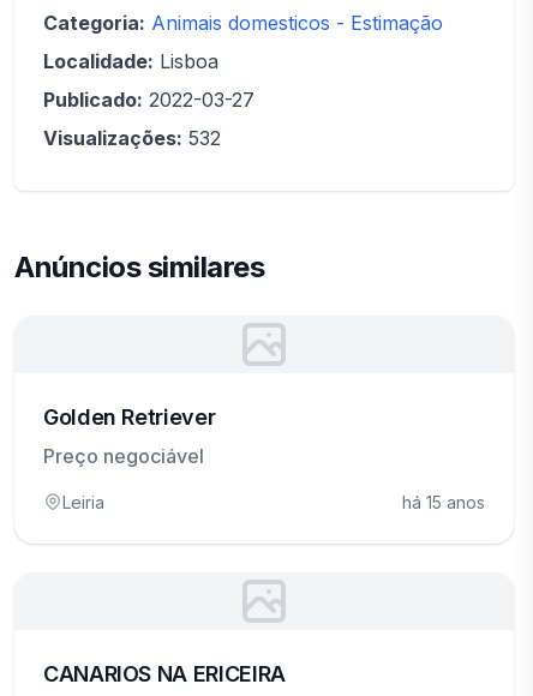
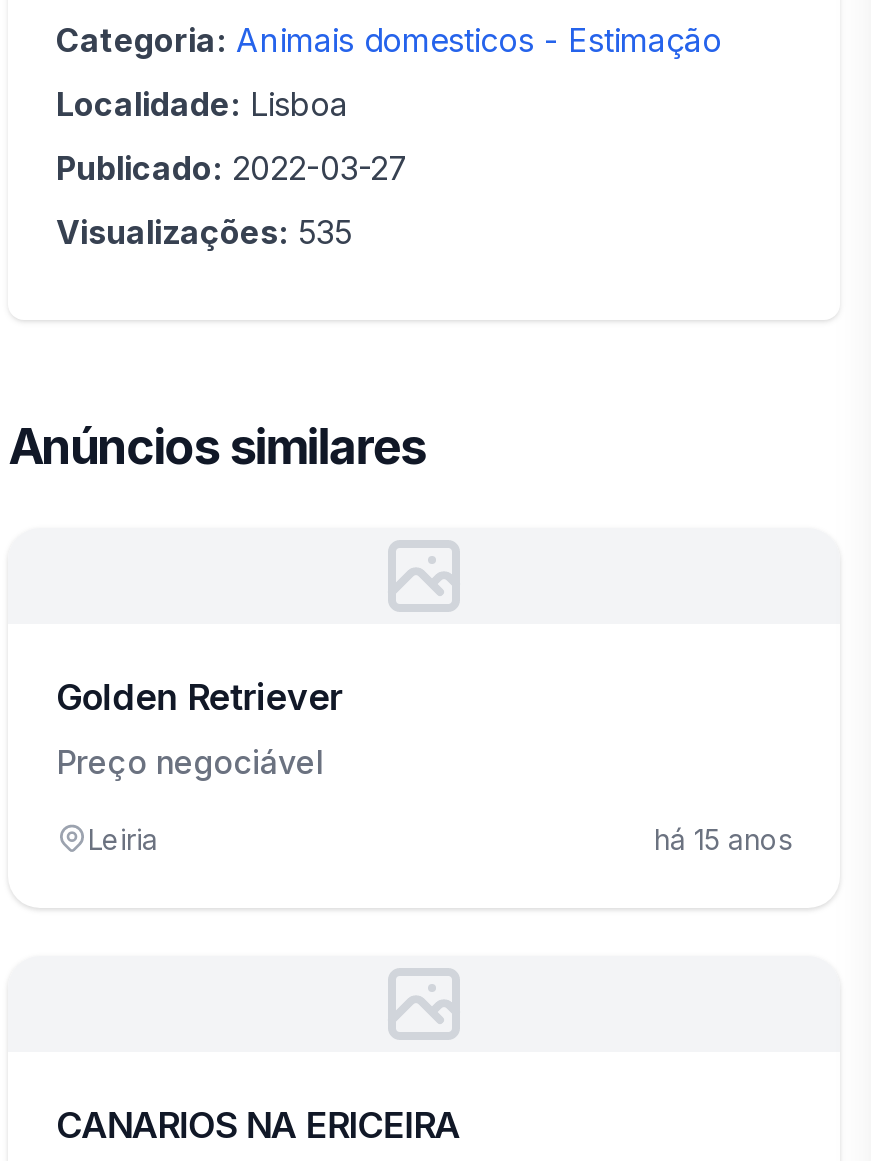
- Visualizações: 532
+ Visualizações: 535
